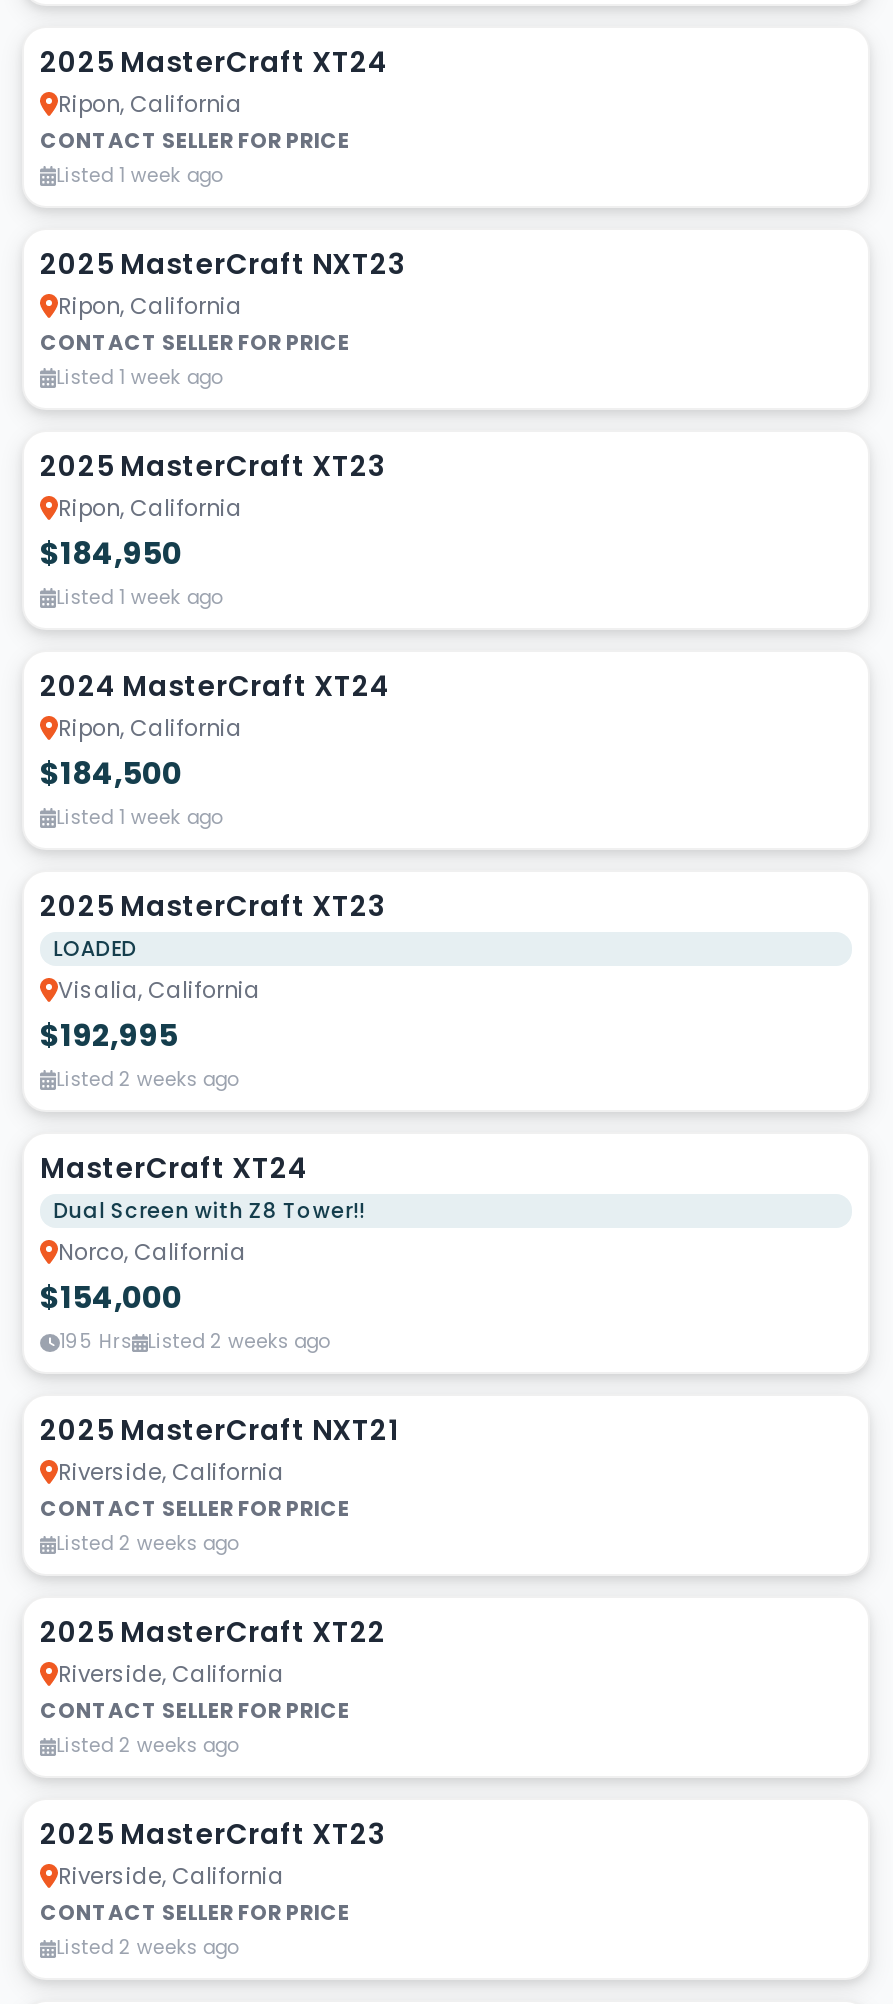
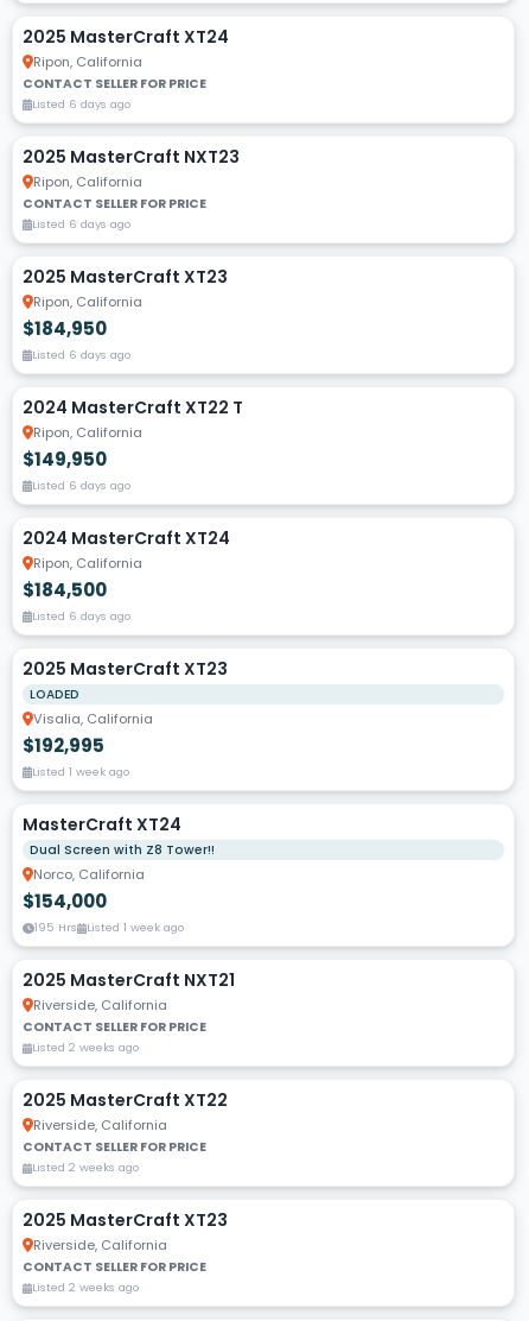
- Listed 1 week ago
+ Listed 6 days ago

- Listed 1 week ago
+ Listed 6 days ago

- Listed 1 week ago
+ Listed 6 days ago
+ 2024 MasterCraft XT22 T
+ Ripon, California
+ $149,950
+ Listed 6 days ago

- Listed 1 week ago
+ Listed 6 days ago

- Listed 2 weeks ago
+ Listed 1 week ago

- Listed 2 weeks ago
+ Listed 1 week ago
